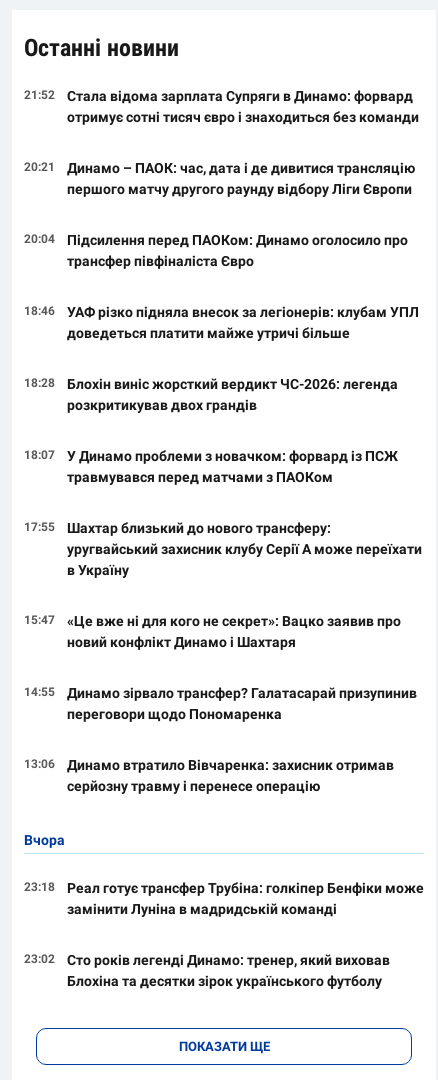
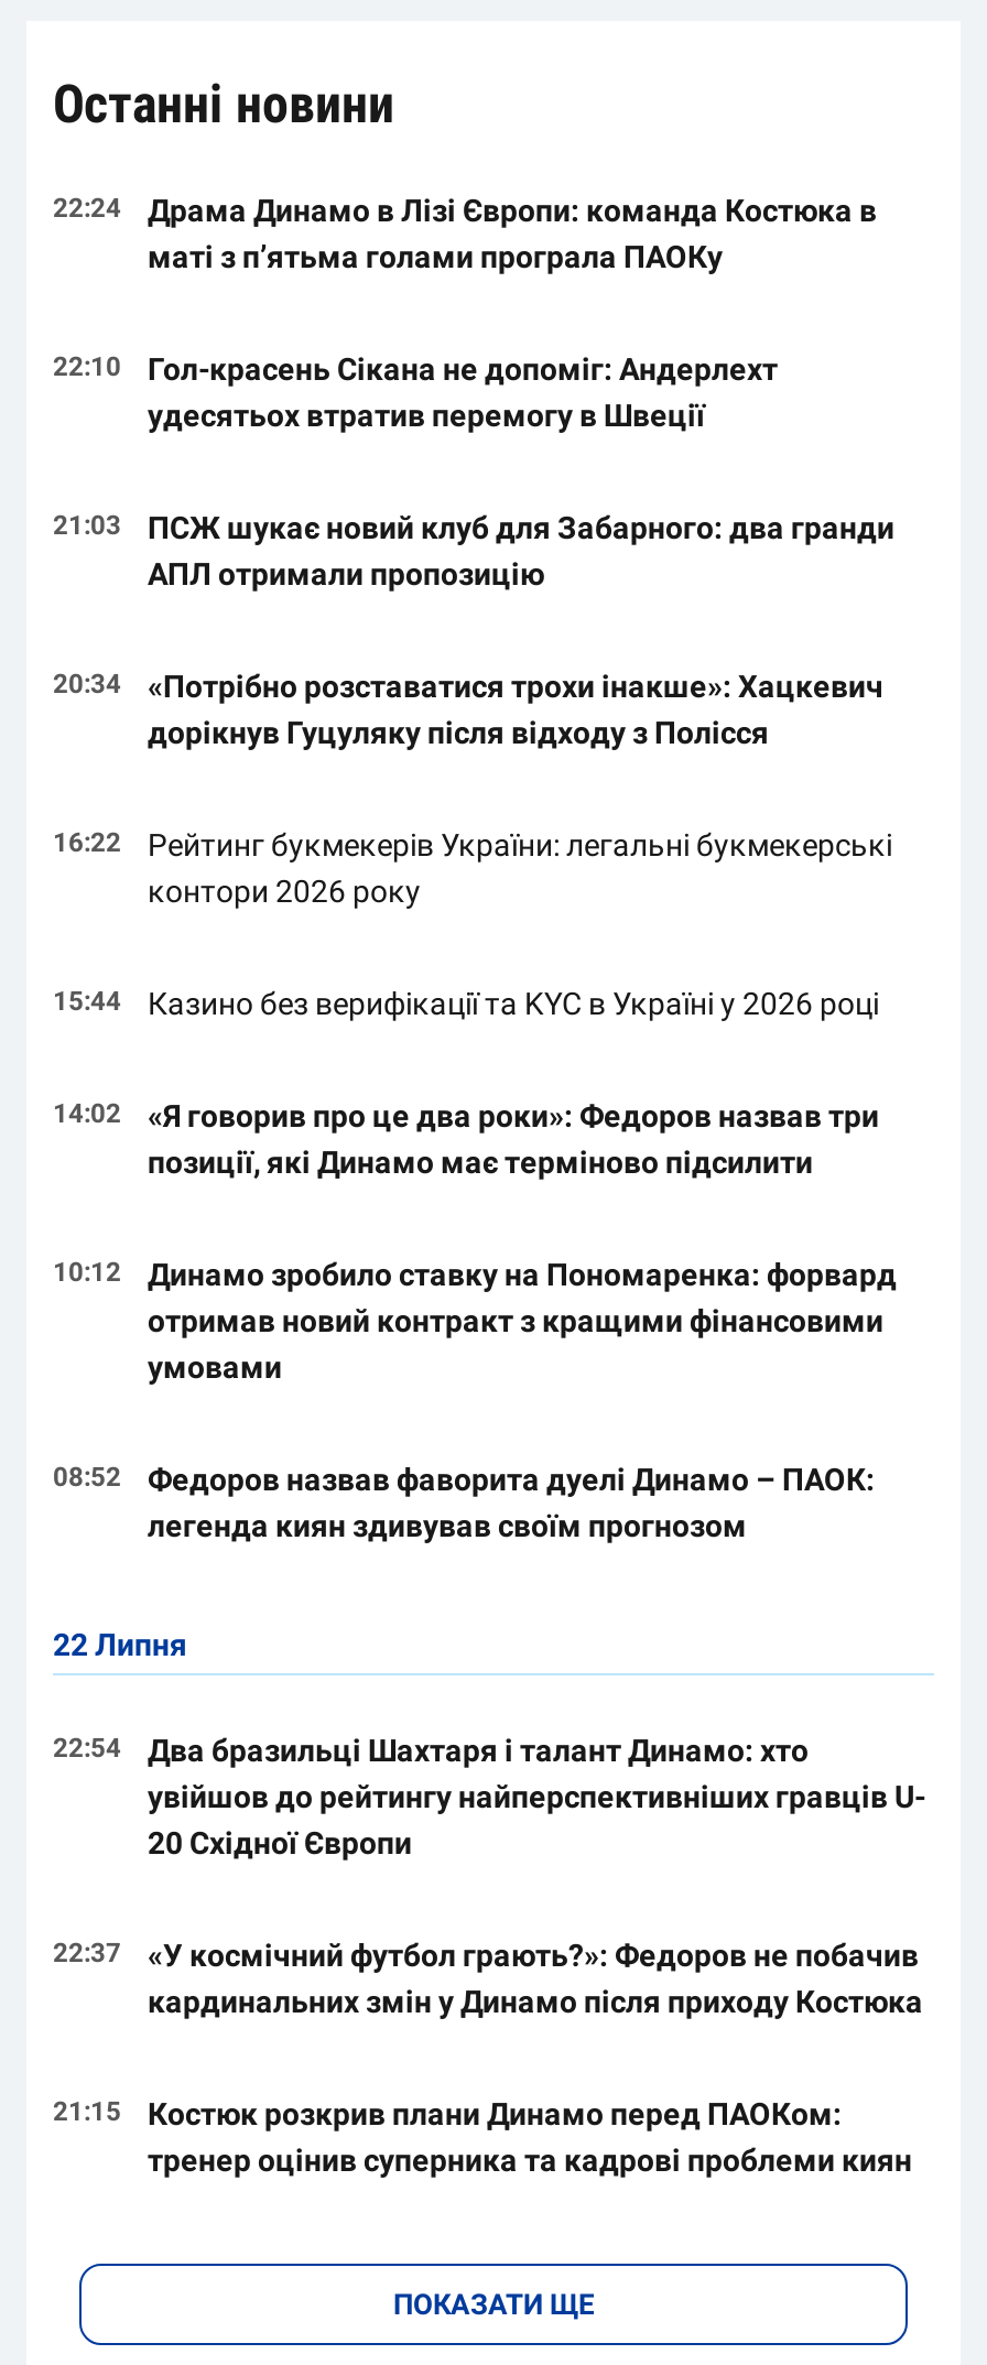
- 21:52
- Стала відома зарплата Супряги в Динамо: форвард
- отримує сотні тисяч євро і знаходиться без команди
+ 22:24
+ Драма Динамо в Лізі Європи: команда Костюка в
+ маті з п’ятьма голами програла ПАОКу

- 20:21
- Динамо – ПАОК: час, дата і де дивитися трансляцію
- першого матчу другого раунду відбору Ліги Європи
+ 22:10
+ Гол-красень Сікана не допоміг: Андерлехт
+ удесятьох втратив перемогу в Швеції

- 20:04
- Підсилення перед ПАОКом: Динамо оголосило про
- трансфер півфіналіста Євро
+ 21:03
+ ПСЖ шукає новий клуб для Забарного: два гранди
+ АПЛ отримали пропозицію

- 18:46
- УАФ різко підняла внесок за легіонерів: клубам УПЛ
- доведеться платити майже утричі більше
+ 20:34
+ «Потрібно розставатися трохи інакше»: Хацкевич
+ дорікнув Гуцуляку після відходу з Полісся

- 18:28
- Блохін виніс жорсткий вердикт ЧС-2026: легенда
- розкритикував двох грандів
+ 16:22
+ Рейтинг букмекерів України: легальні букмекерські
+ контори 2026 року

- 18:07
- У Динамо проблеми з новачком: форвард із ПСЖ
- травмувався перед матчами з ПАОКом
+ 15:44
+ Казино без верифікації та KYC в Україні у 2026 році

- 17:55
- Шахтар близький до нового трансферу:
- уругвайський захисник клубу Серії А може переїхати
- в Україну
+ 14:02
+ «Я говорив про це два роки»: Федоров назвав три
+ позиції, які Динамо має терміново підсилити

- 15:47
- «Це вже ні для кого не секрет»: Вацко заявив про
- новий конфлікт Динамо і Шахтаря
+ 10:12
+ Динамо зробило ставку на Пономаренка: форвард
+ отримав новий контракт з кращими фінансовими
+ умовами

- 14:55
- Динамо зірвало трансфер? Галатасарай призупинив
- переговори щодо Пономаренка
+ 08:52
+ Федоров назвав фаворита дуелі Динамо – ПАОК:
+ легенда киян здивував своїм прогнозом

- 13:06
- Динамо втратило Вівчаренка: захисник отримав
- серйозну травму і перенесе операцію
+ 22 Липня

- Вчора
+ 22:54
+ Два бразильці Шахтаря і талант Динамо: хто
+ увійшов до рейтингу найперспективніших гравців U-
+ 20 Східної Європи

- 23:18
- Реал готує трансфер Трубіна: голкіпер Бенфіки може
- замінити Луніна в мадридській команді
+ 22:37
+ «У космічний футбол грають?»: Федоров не побачив
+ кардинальних змін у Динамо після приходу Костюка

- 23:02
- Сто років легенді Динамо: тренер, який виховав
- Блохіна та десятки зірок українського футболу
+ 21:15
+ Костюк розкрив плани Динамо перед ПАОКом:
+ тренер оцінив суперника та кадрові проблеми киян
